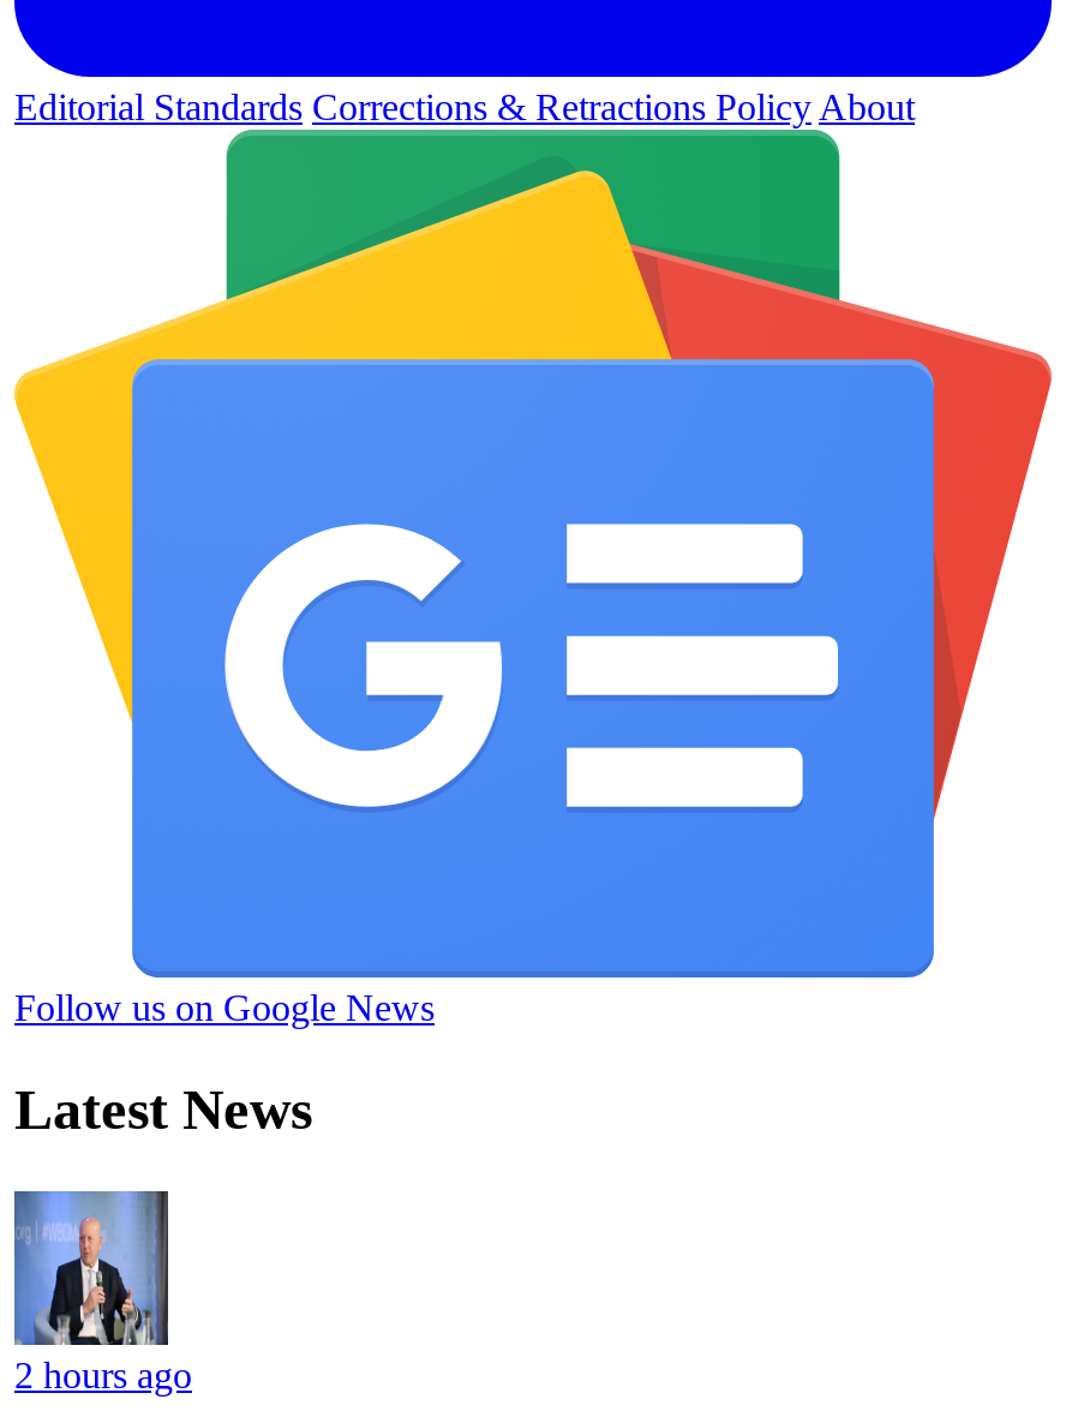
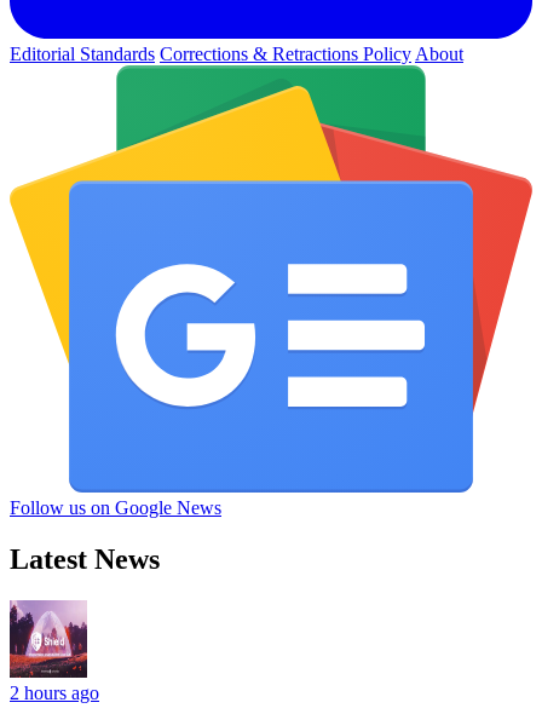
- [image]
+ [image]
